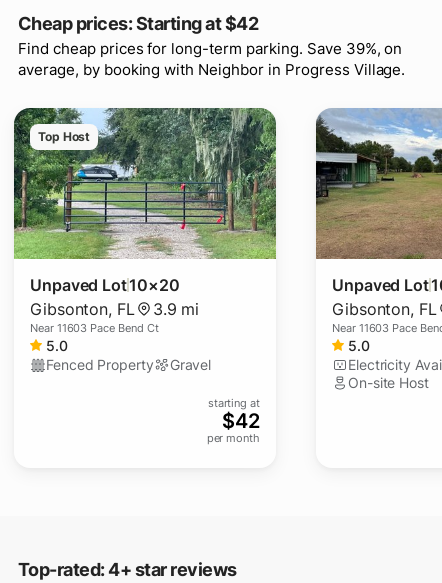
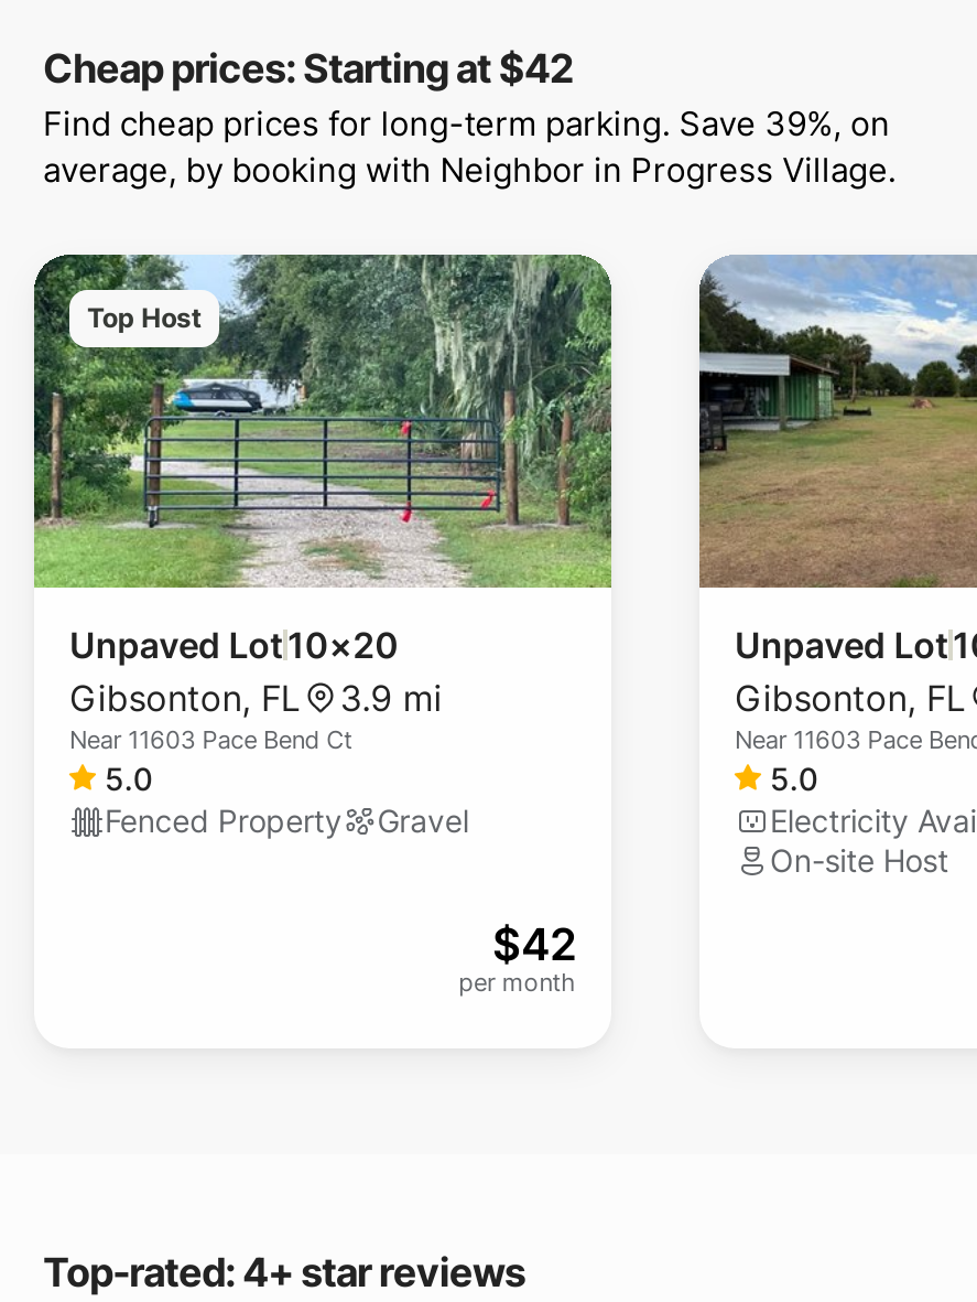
- starting at
